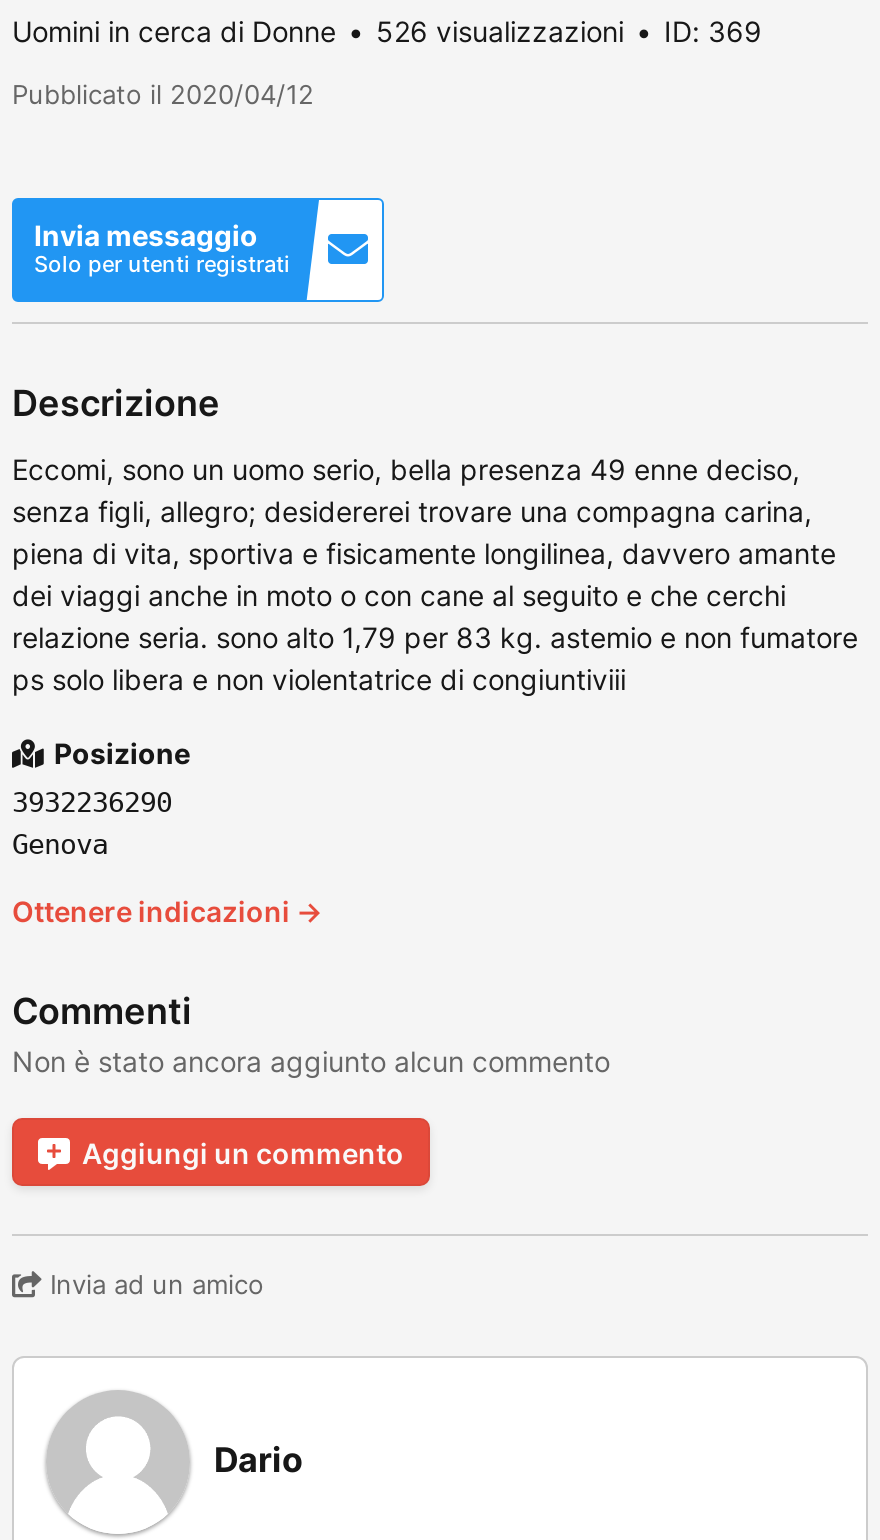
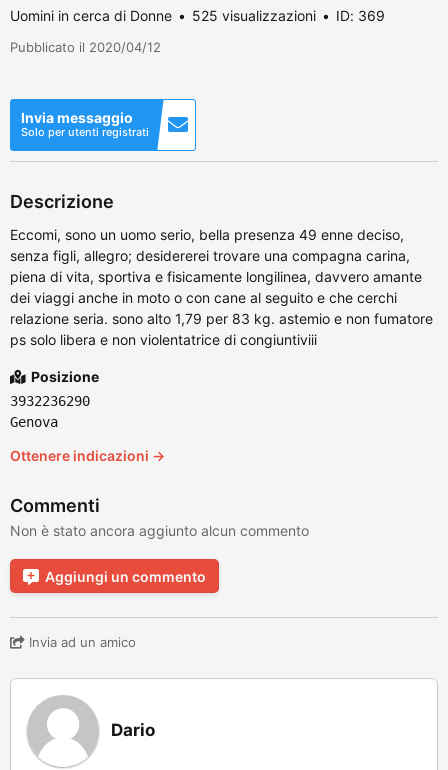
- 526 visualizzazioni
+ 525 visualizzazioni
